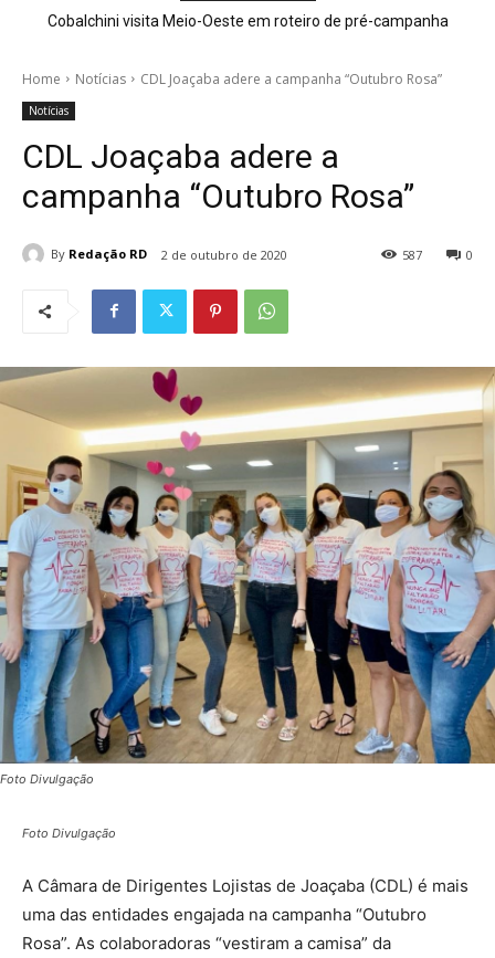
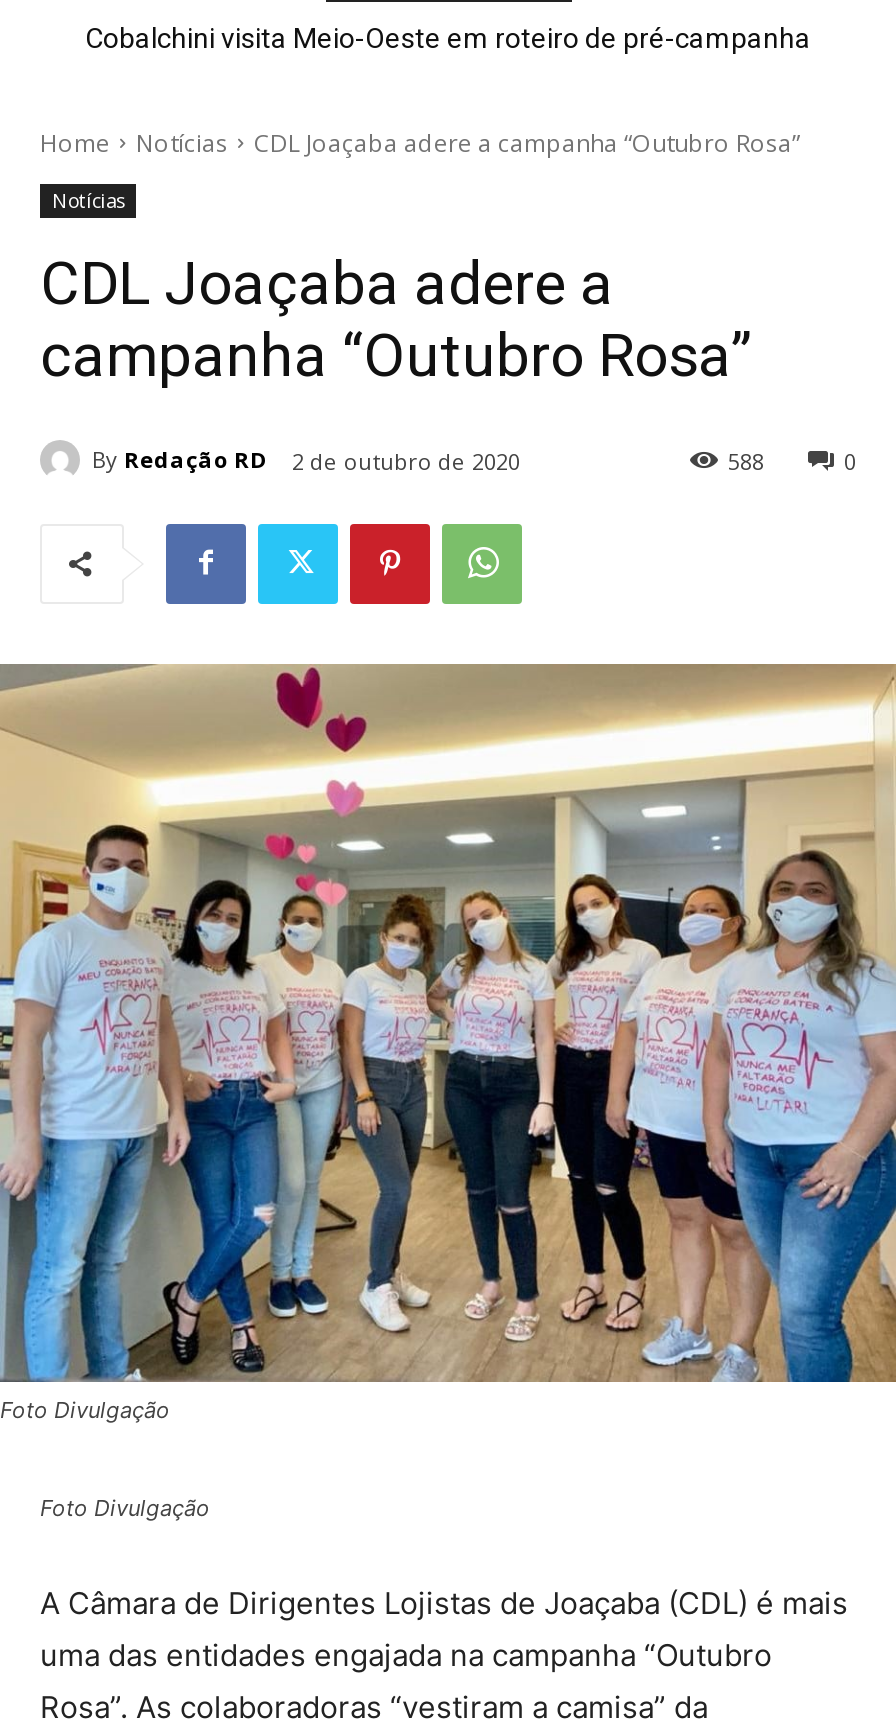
- 587
+ 588
